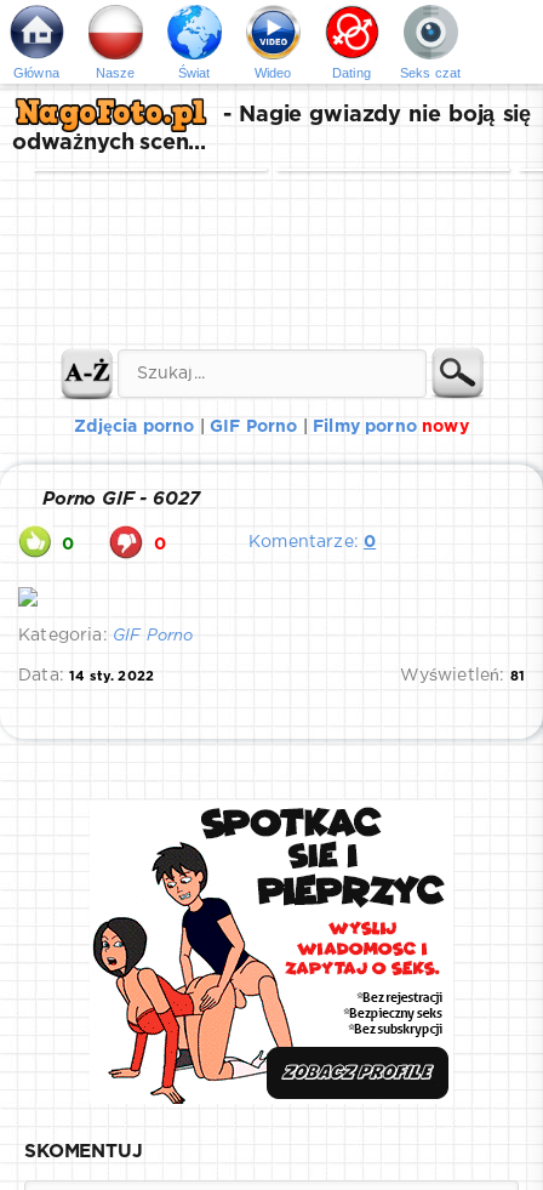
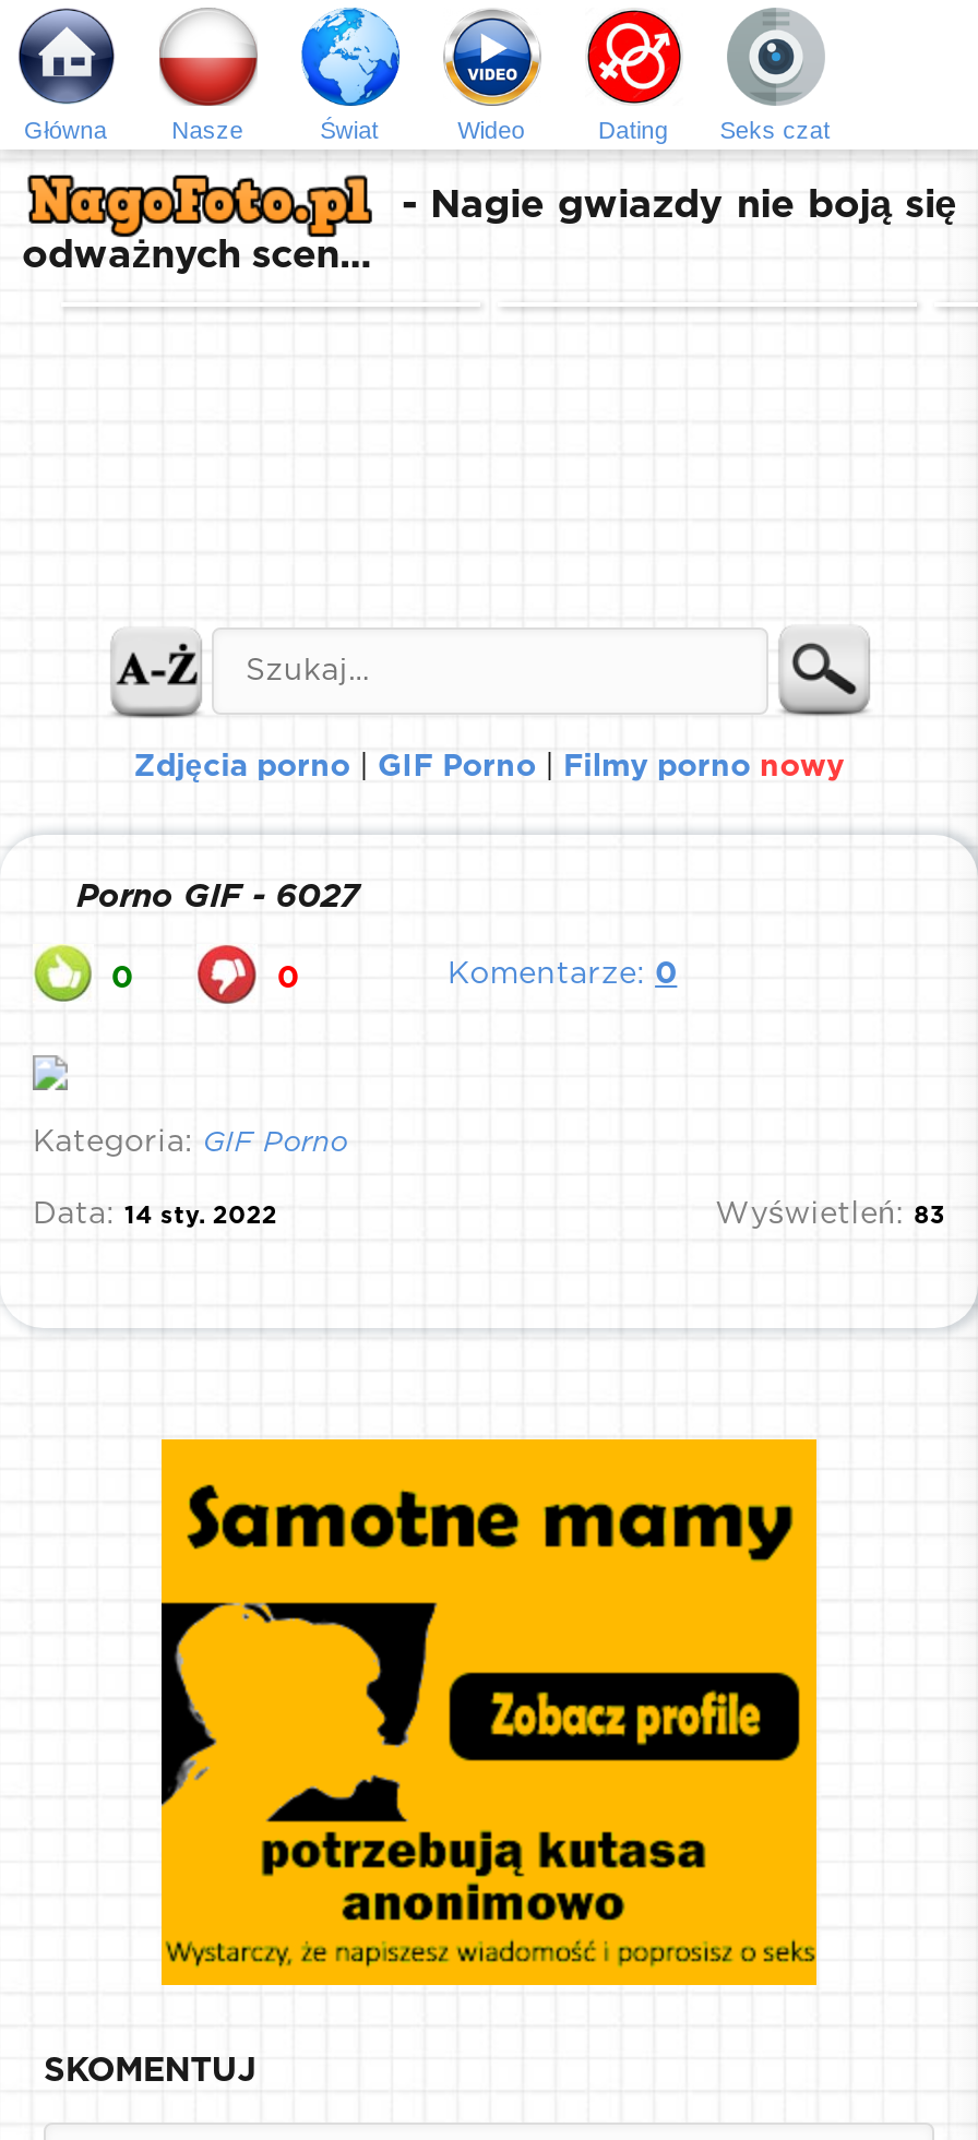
- Wyświetleń: 81
+ Wyświetleń: 83

- [image]
+ [image]
